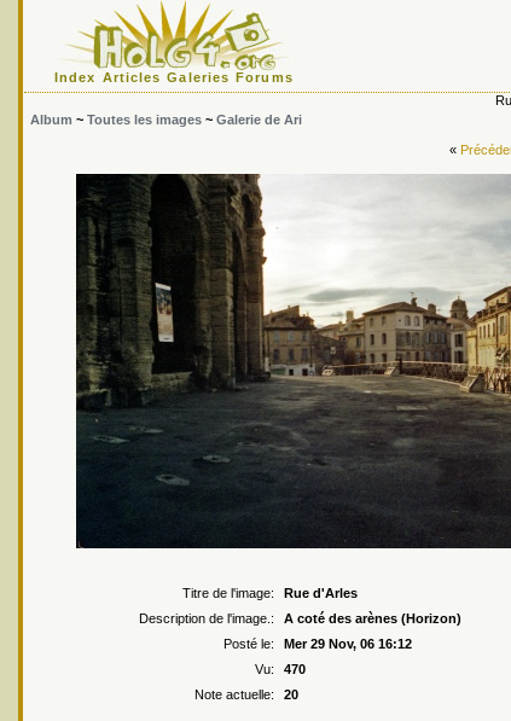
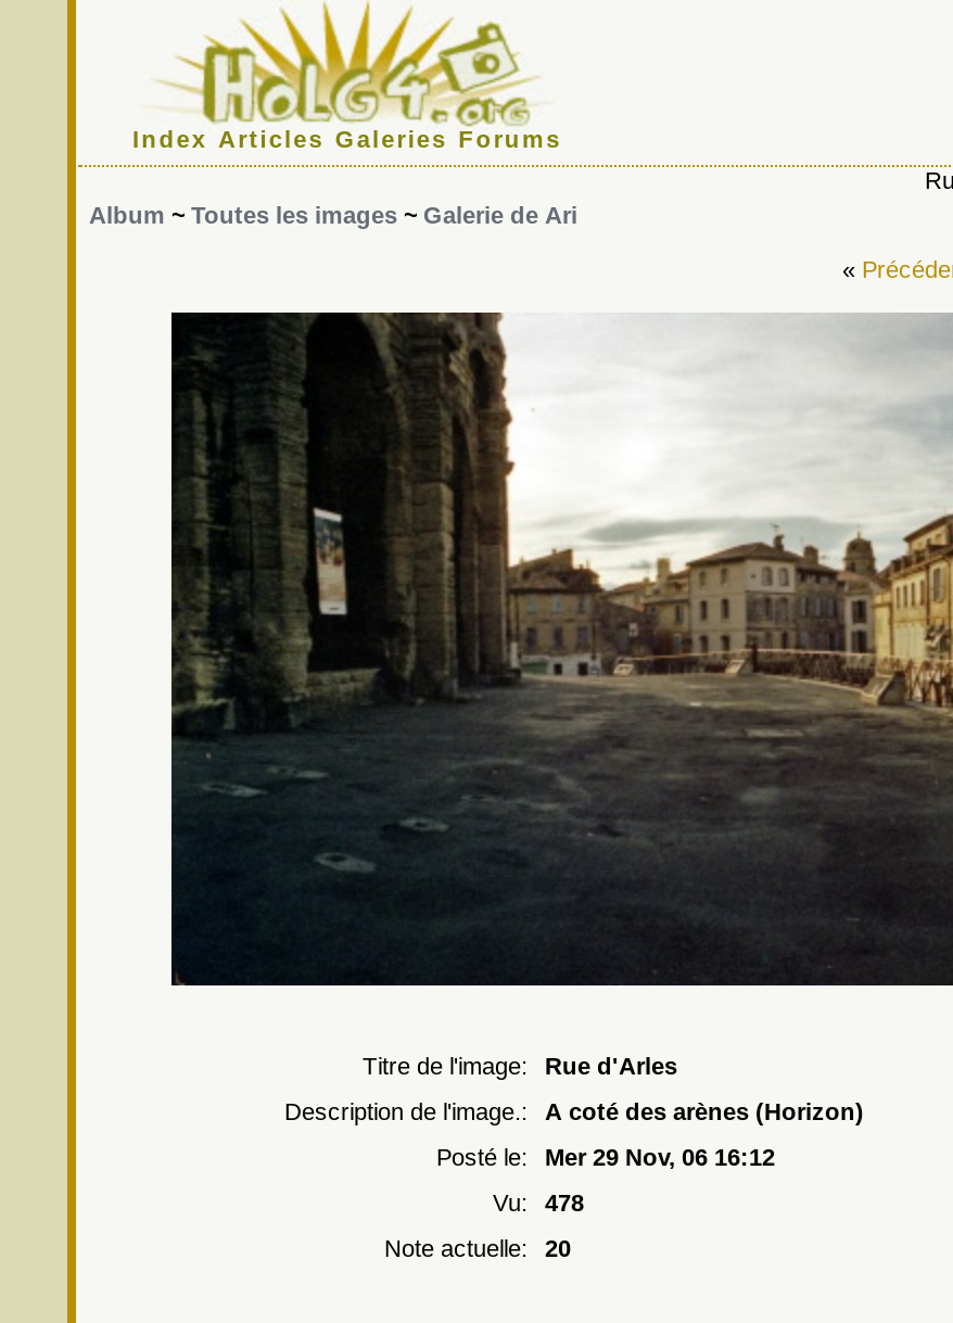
- Vu: 470
+ Vu: 478
